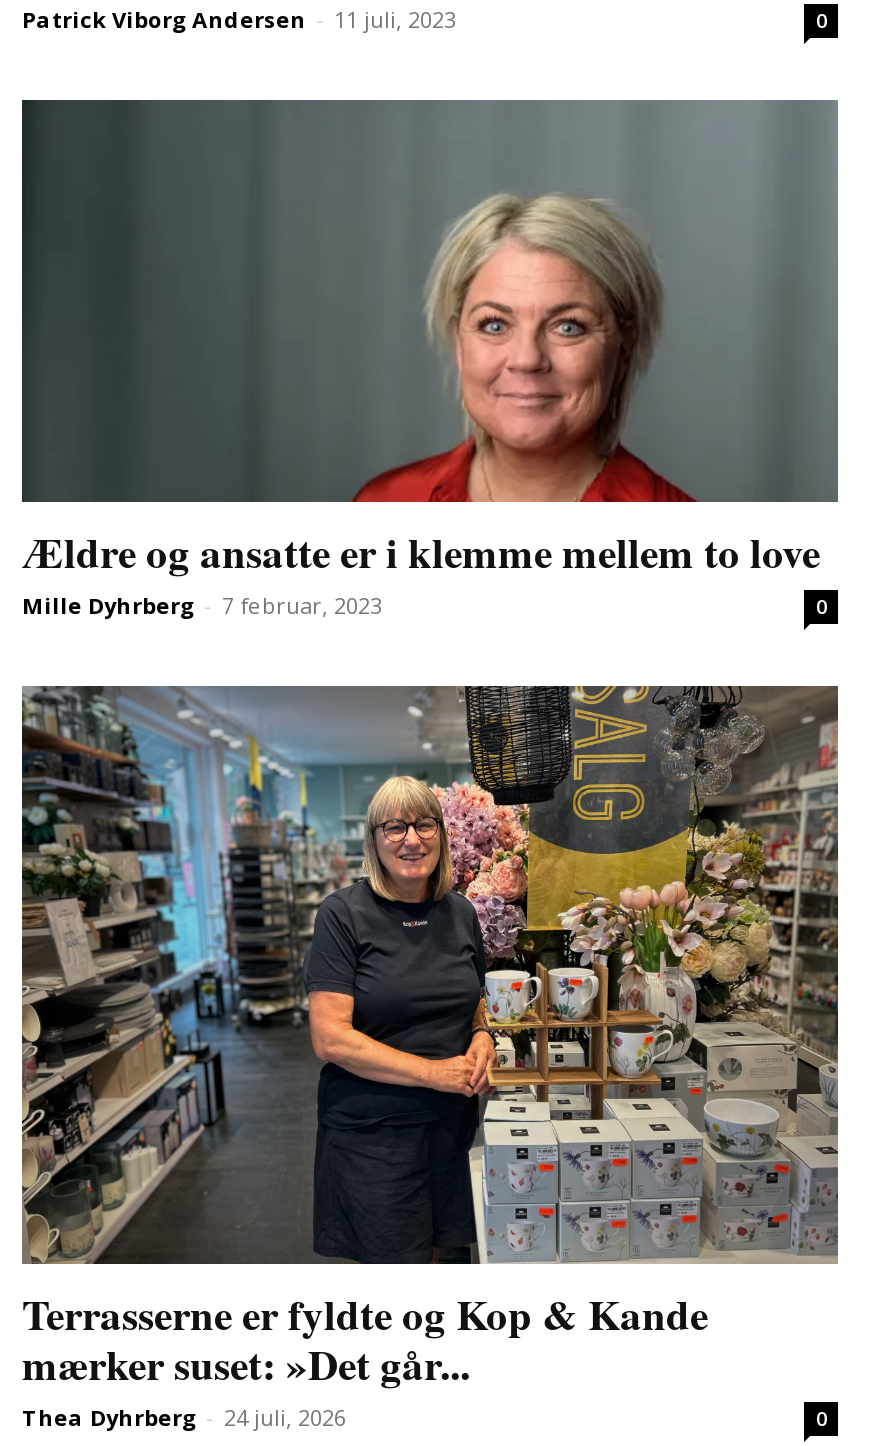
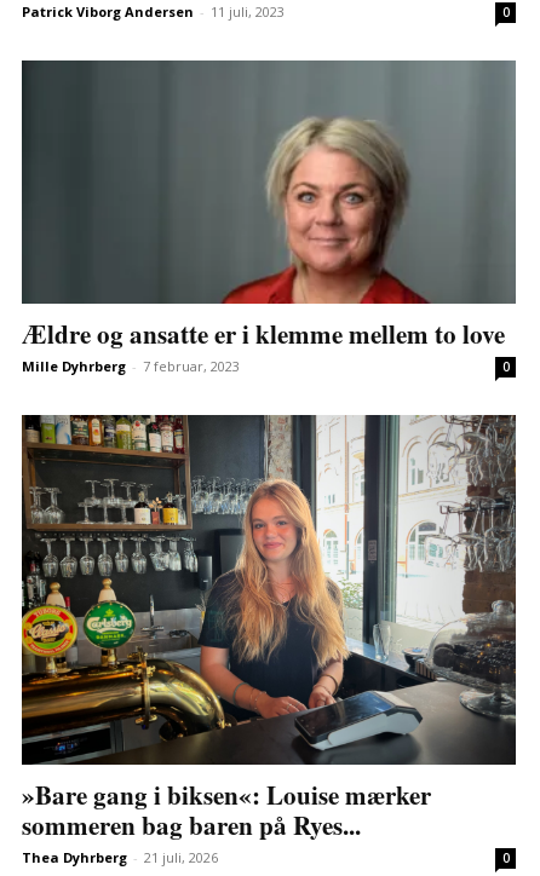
- [image]
- Terrasserne er fyldte og Kop & Kande
- mærker suset: »Det går...
- Thea Dyhrberg - 24 juli, 2026
+ [image]
+ »Bare gang i biksen«: Louise mærker
+ sommeren bag baren på Ryes...
+ Thea Dyhrberg - 21 juli, 2026
